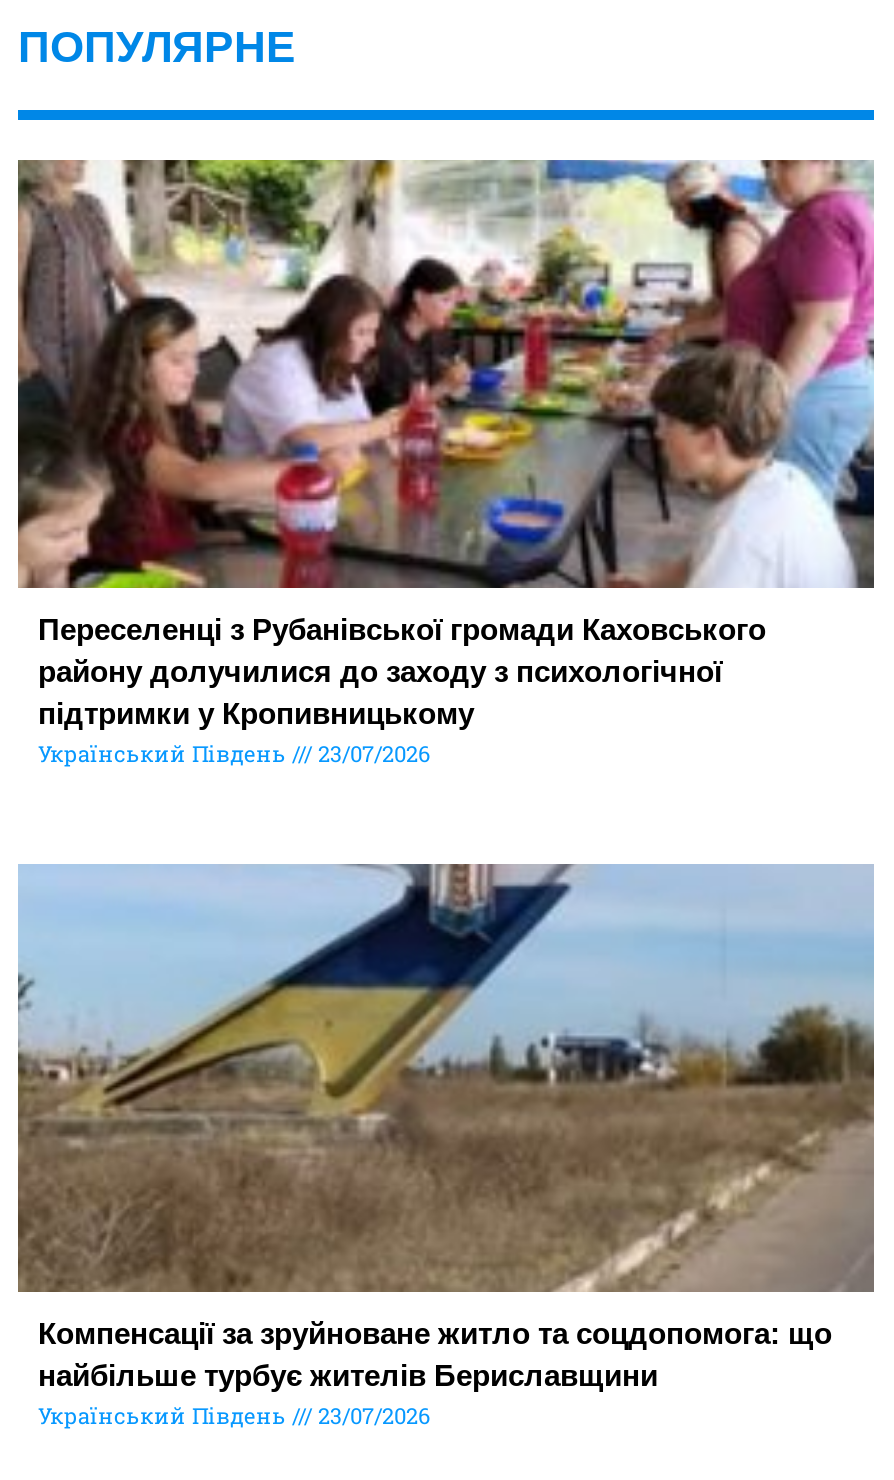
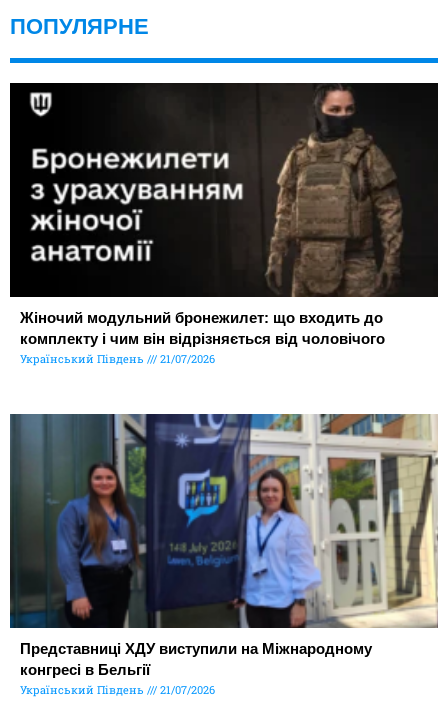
- [image]
- Переселенці з Рубанівської громади Каховського
- району долучилися до заходу з психологічної
- підтримки у Кропивницькому
+ [image]
+ Жіночий модульний бронежилет: що входить до
+ комплекту і чим він відрізняється від чоловічого

- Український Південь 23/07/2026
+ Український Південь 21/07/2026

- [image]
- Компенсації за зруйноване житло та соцдопомога: що
- найбільше турбує жителів Бериславщини
+ [image]
+ Представниці ХДУ виступили на Міжнародному
+ конгресі в Бельгії

- Український Південь 23/07/2026
+ Український Південь 21/07/2026
